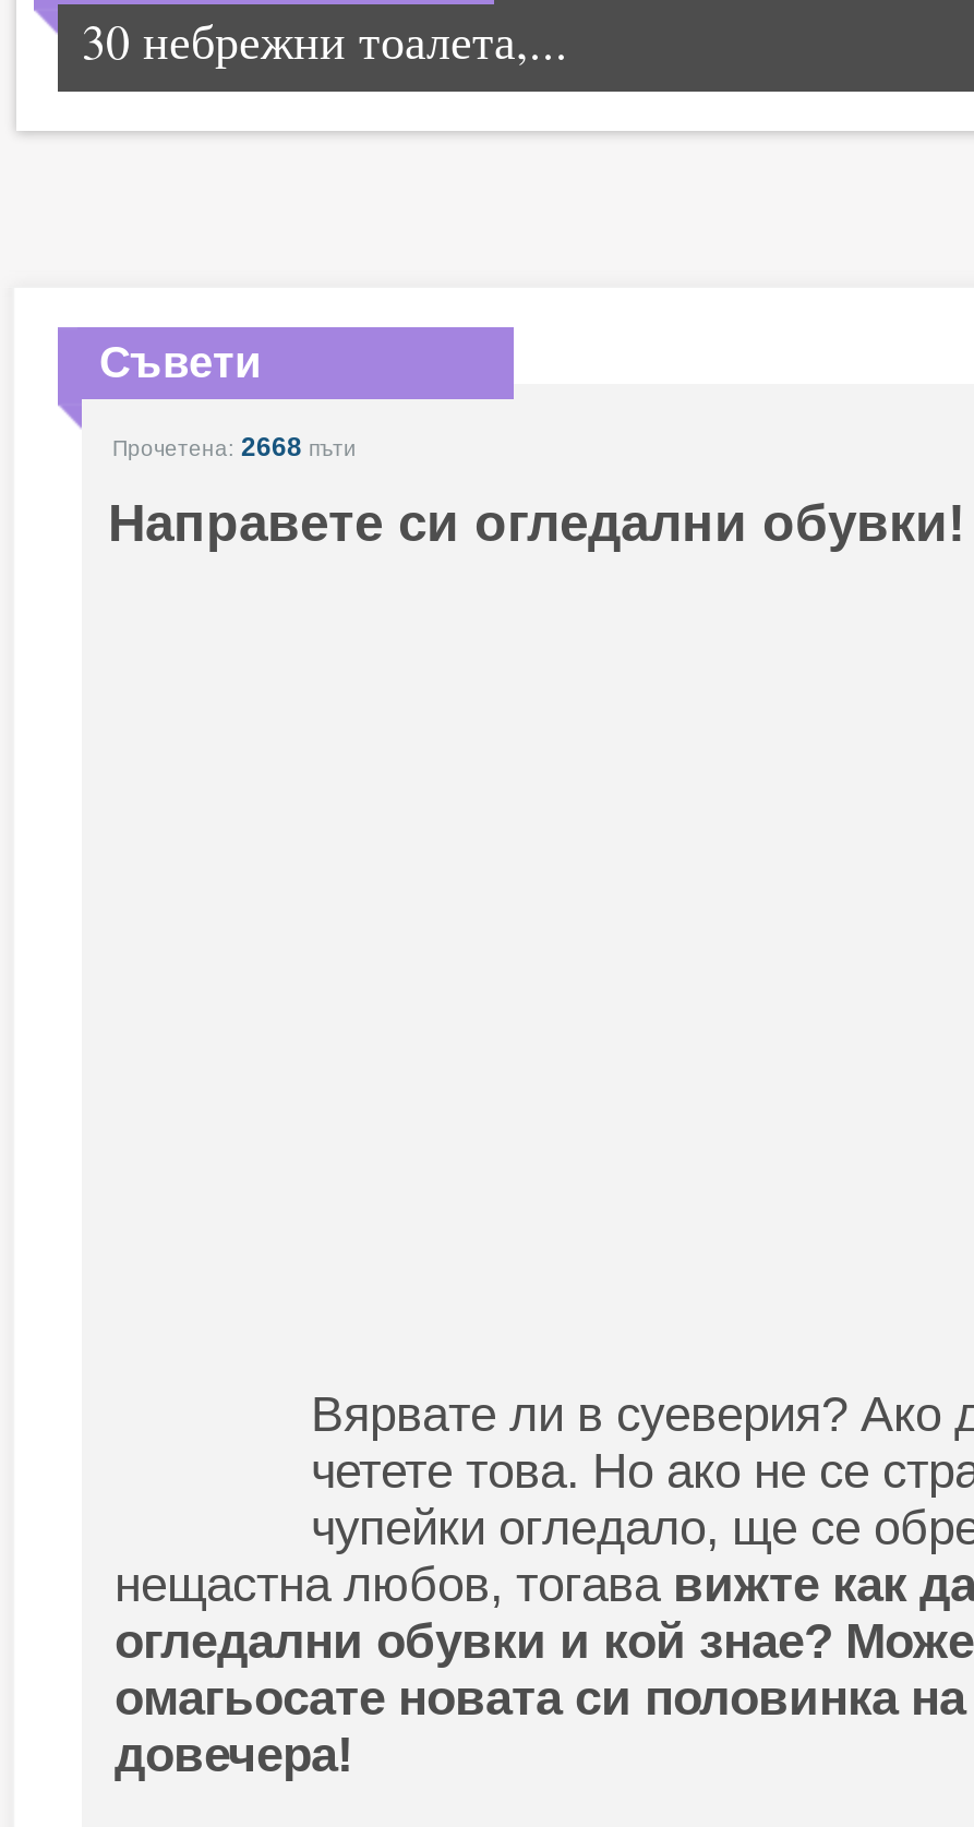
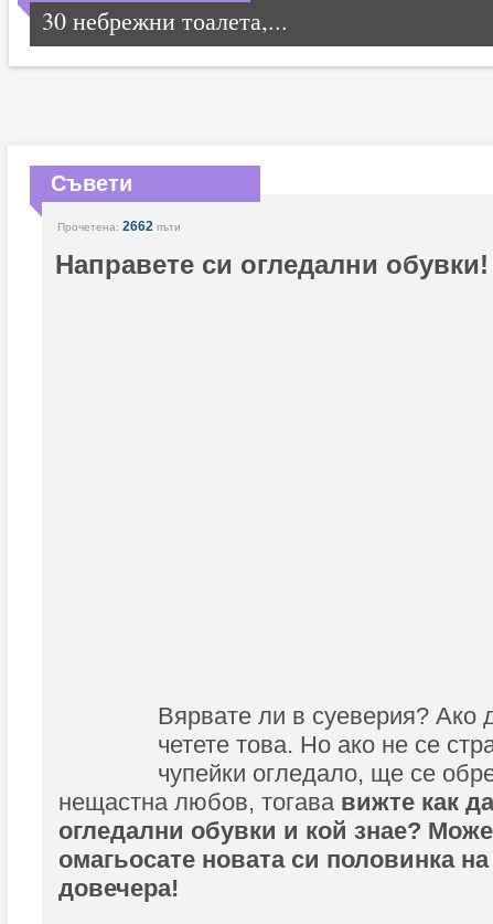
- Прочетена: 2668 пъти
+ Прочетена: 2662 пъти
